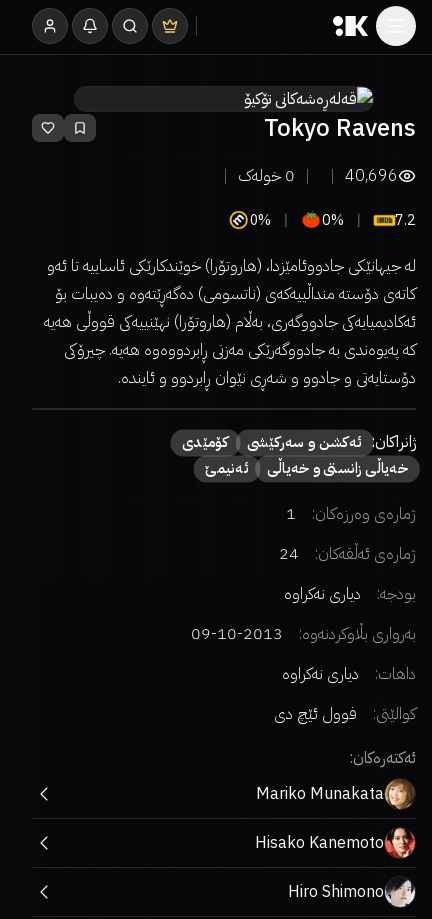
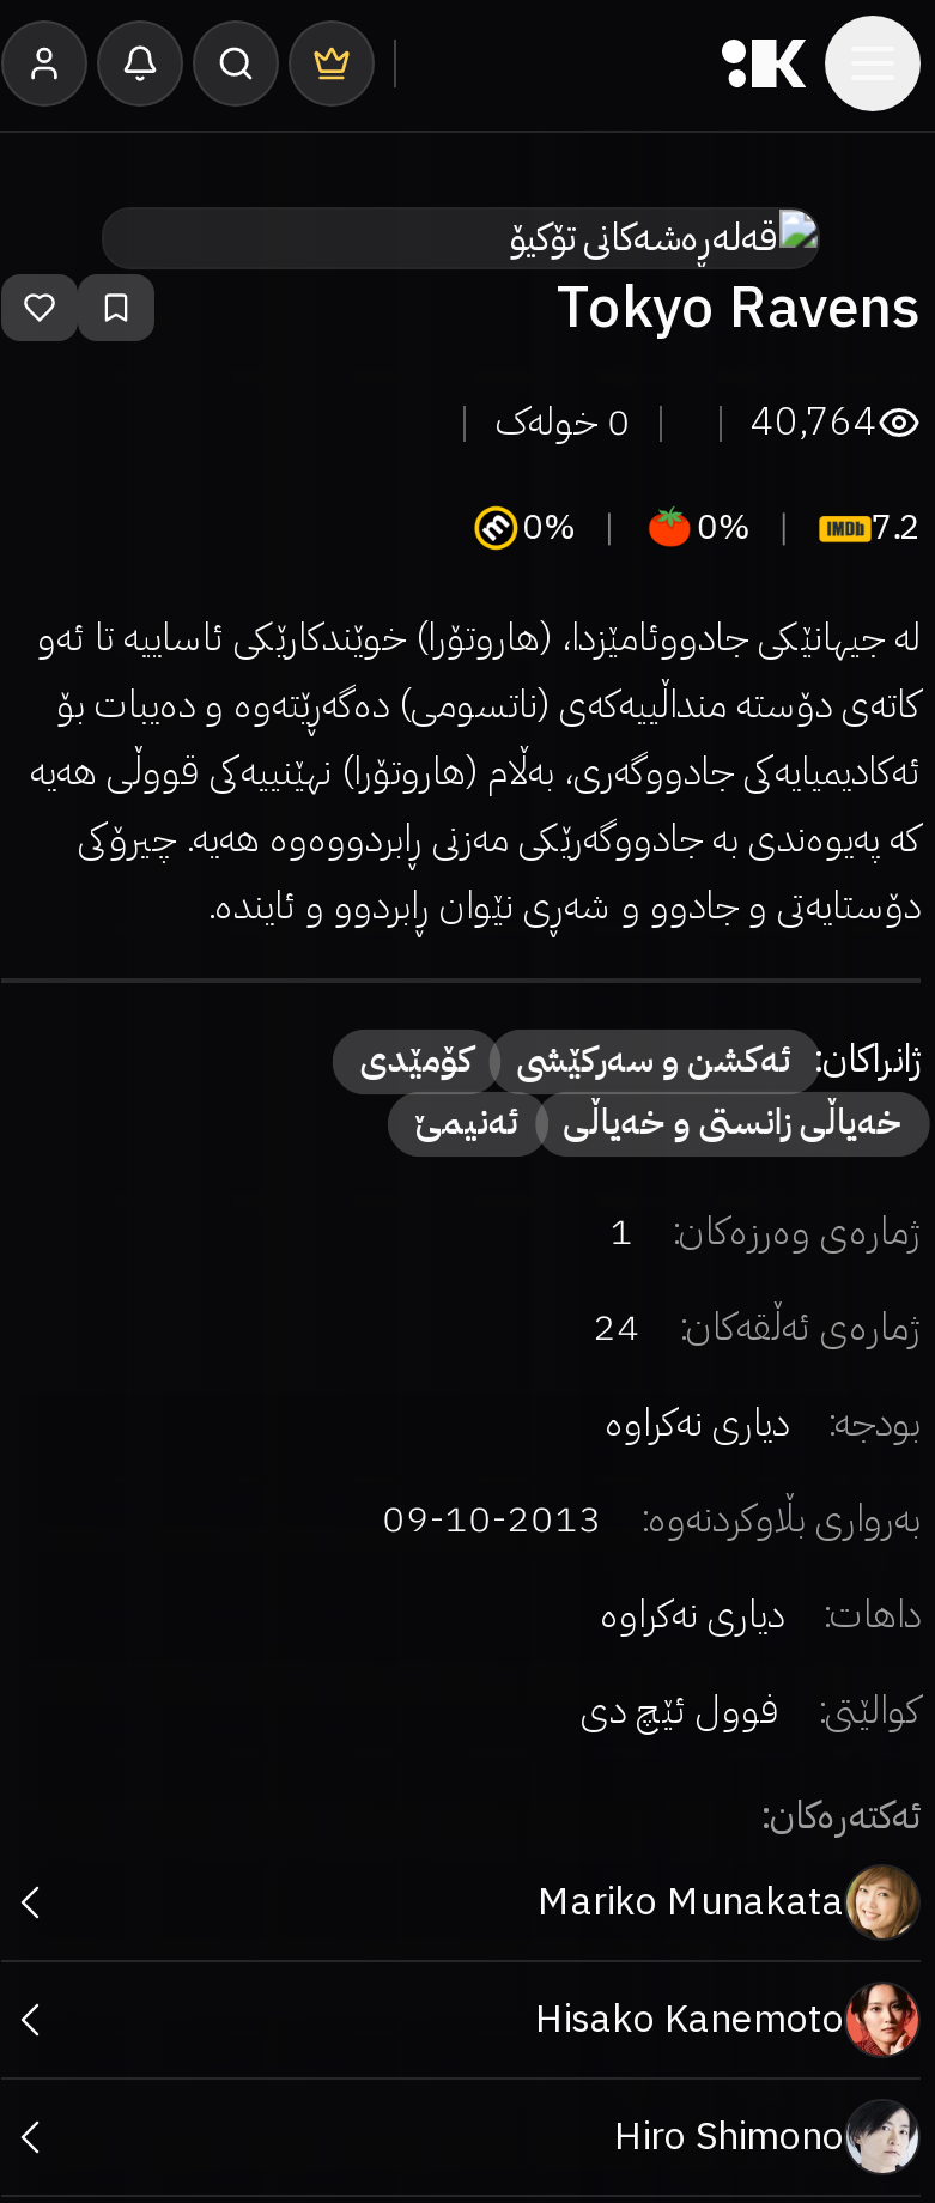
- 40,696
+ 40,764
